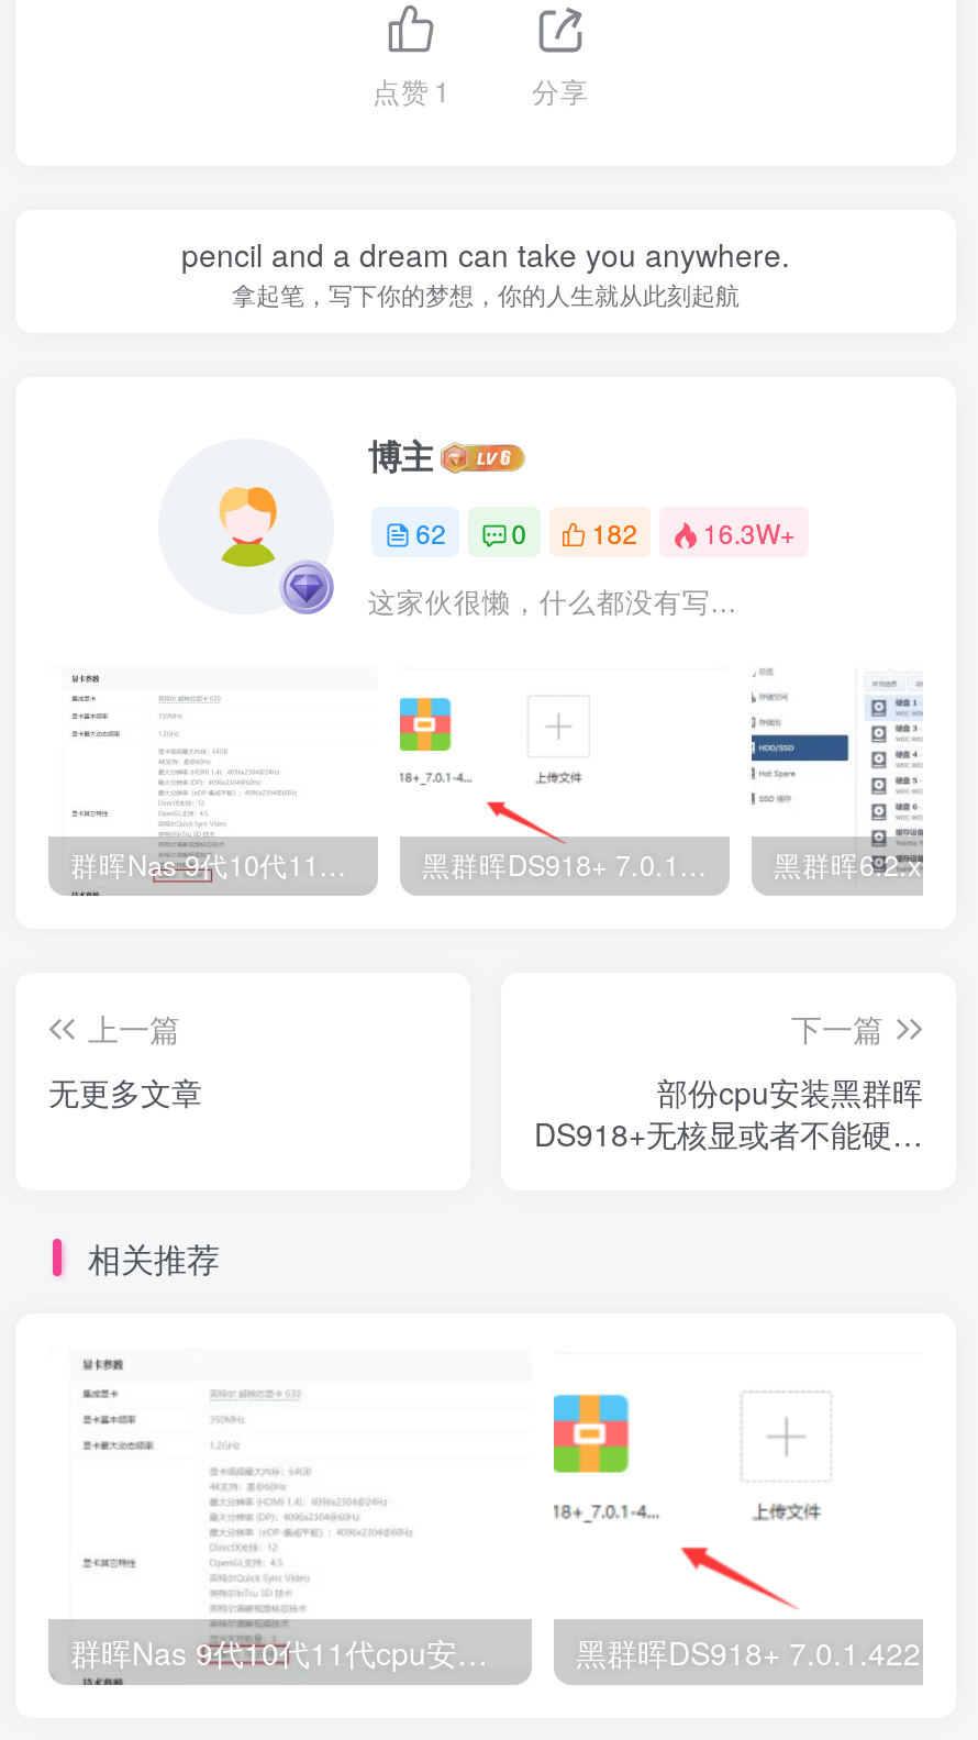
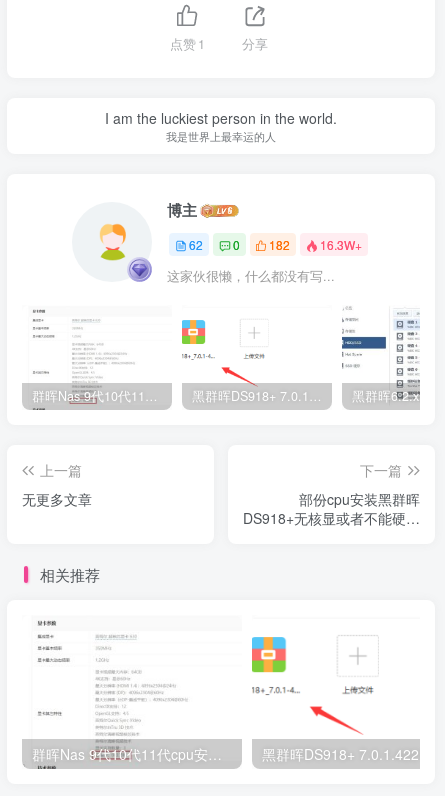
- pencil and a dream can take you anywhere.
- 拿起笔，写下你的梦想，你的人生就从此刻起航
+ I am the luckiest person in the world.
+ 我是世界上最幸运的人
